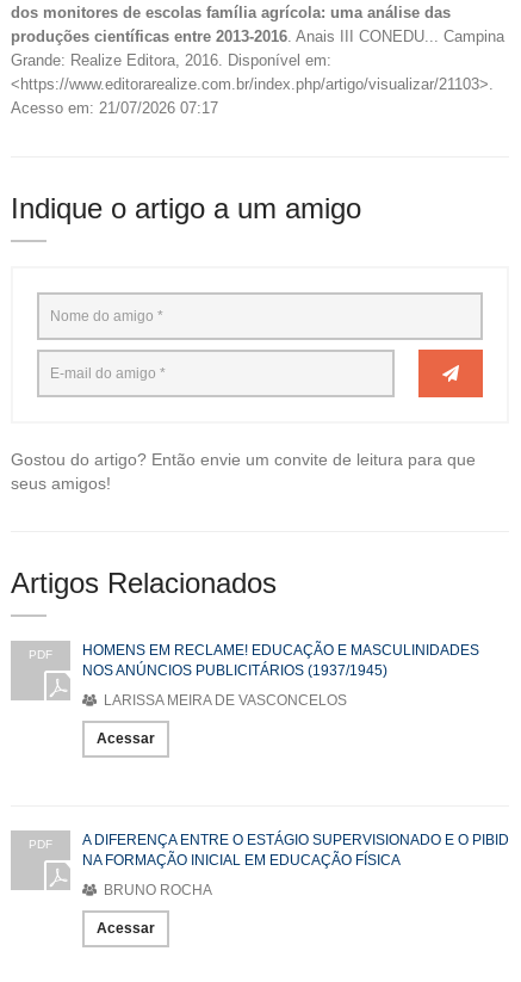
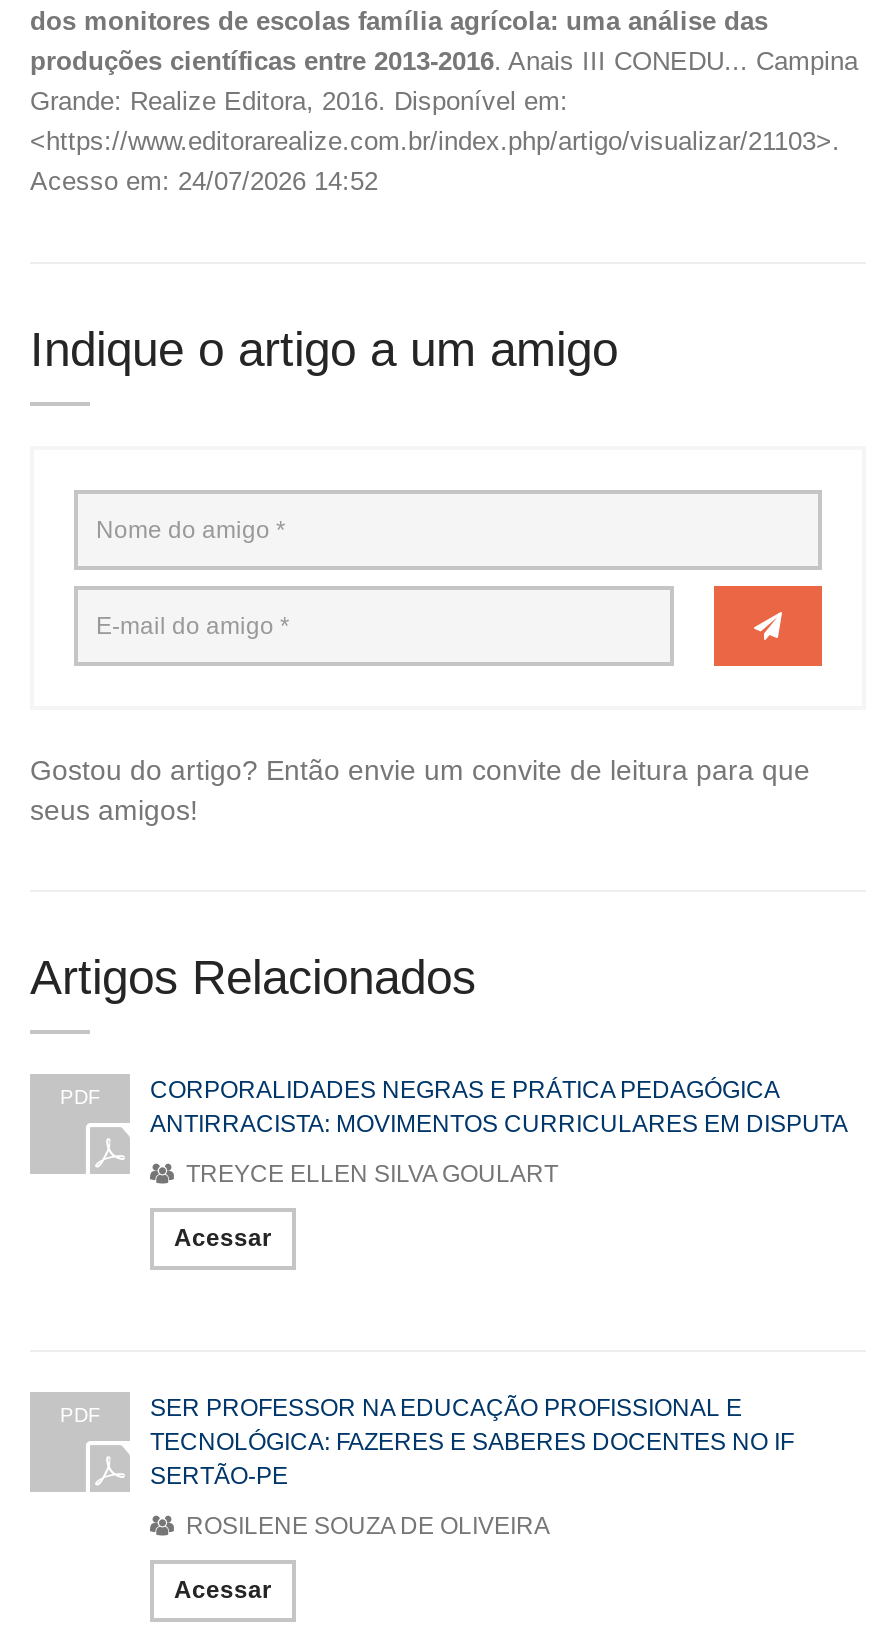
- Acesso em: 21/07/2026 07:17
+ Acesso em: 24/07/2026 14:52

- HOMENS EM RECLAME! EDUCAÇÃO E MASCULINIDADES
- NOS ANÚNCIOS PUBLICITÁRIOS (1937/1945)
+ CORPORALIDADES NEGRAS E PRÁTICA PEDAGÓGICA
+ ANTIRRACISTA: MOVIMENTOS CURRICULARES EM DISPUTA

- LARISSA MEIRA DE VASCONCELOS
+ TREYCE ELLEN SILVA GOULART

- A DIFERENÇA ENTRE O ESTÁGIO SUPERVISIONADO E O PIBID
- NA FORMAÇÃO INICIAL EM EDUCAÇÃO FÍSICA
+ SER PROFESSOR NA EDUCAÇÃO PROFISSIONAL E
+ TECNOLÓGICA: FAZERES E SABERES DOCENTES NO IF
+ SERTÃO-PE

- BRUNO ROCHA
+ ROSILENE SOUZA DE OLIVEIRA
